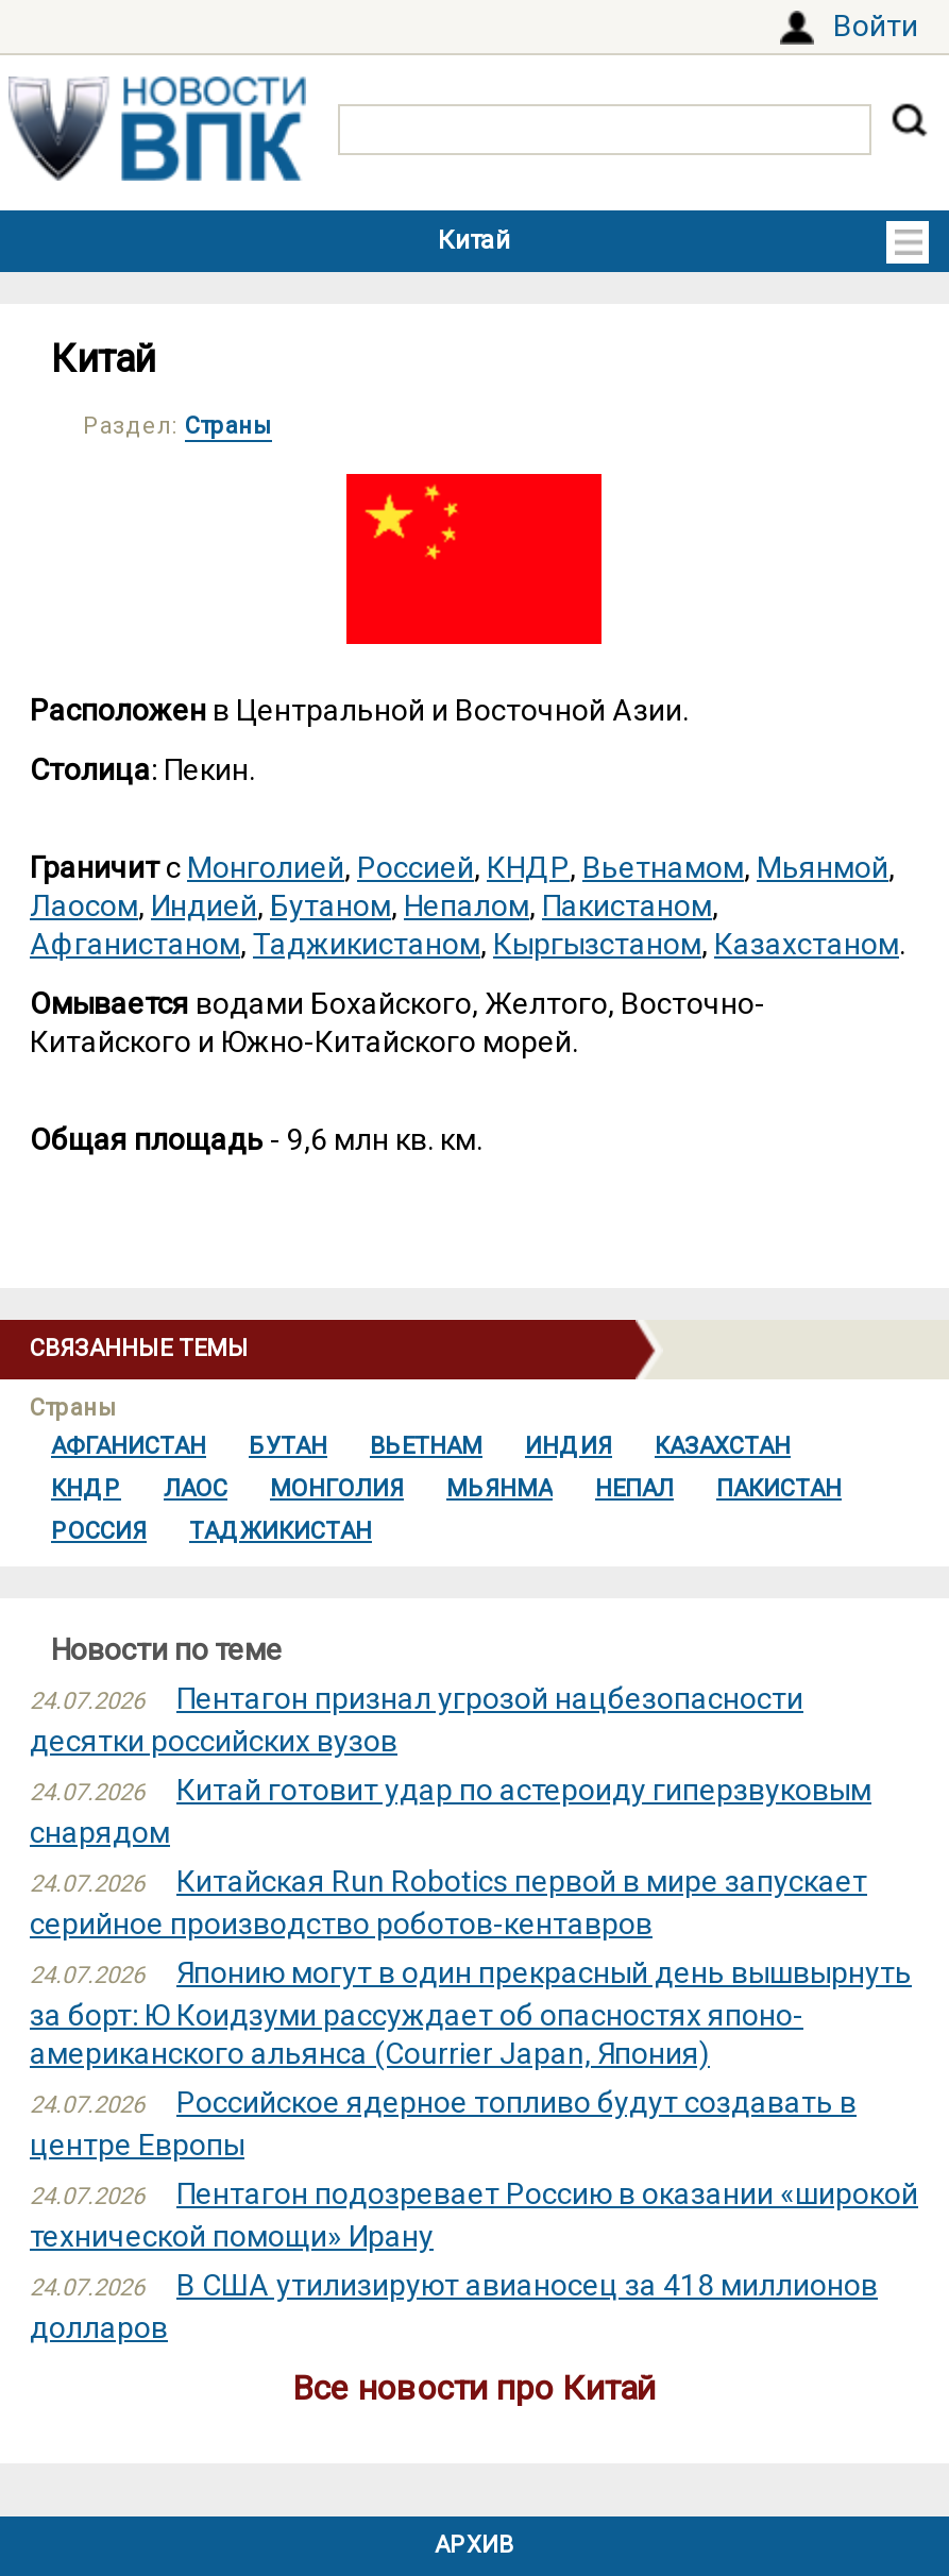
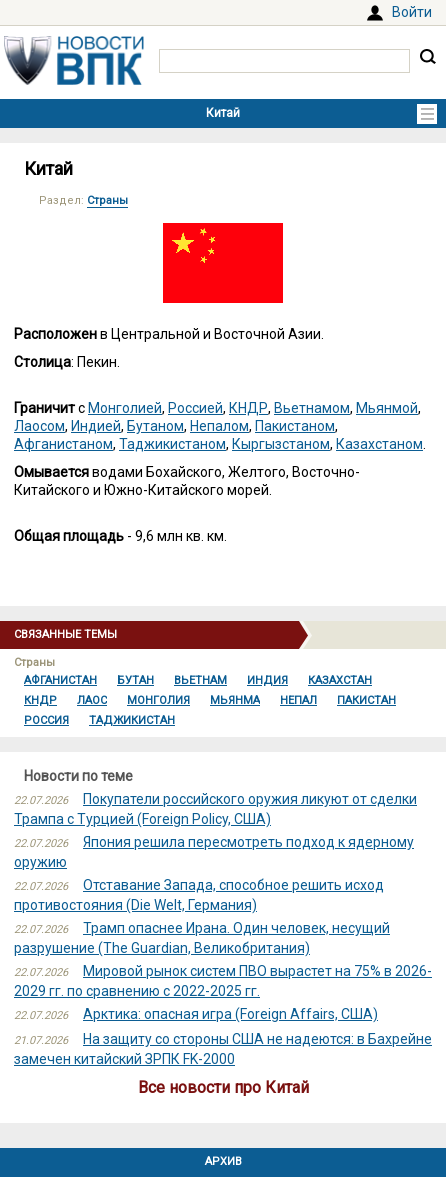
- 24.07.2026
- Пентагон признал угрозой нацбезопасности
- десятки российских вузов
+ 22.07.2026
+ Покупатели российского оружия ликуют от сделки
+ Трампа с Турцией (Foreign Policy, США)

- 24.07.2026
- Китай готовит удар по астероиду гиперзвуковым
- снарядом
+ 22.07.2026
+ Япония решила пересмотреть подход к ядерному
+ оружию

- 24.07.2026
- Китайская Run Robotics первой в мире запускает
- серийное производство роботов-кентавров
+ 22.07.2026
+ Отставание Запада, способное решить исход
+ противостояния (Die Welt, Германия)

- 24.07.2026
- Японию могут в один прекрасный день вышвырнуть
- за борт: Ю Коидзуми рассуждает об опасностях японо-
- американского альянса (Courrier Japan, Япония)
+ 22.07.2026
+ Трамп опаснее Ирана. Один человек, несущий
+ разрушение (The Guardian, Великобритания)

- 24.07.2026
- Российское ядерное топливо будут создавать в
- центре Европы
+ 22.07.2026
+ Мировой рынок систем ПВО вырастет на 75% в 2026-
+ 2029 гг. по сравнению с 2022-2025 гг.

- 24.07.2026
- Пентагон подозревает Россию в оказании «широкой
- технической помощи» Ирану
+ 22.07.2026
+ Арктика: опасная игра (Foreign Affairs, США)

- 24.07.2026
- В США утилизируют авианосец за 418 миллионов
- долларов
+ 21.07.2026
+ На защиту со стороны США не надеются: в Бахрейне
+ замечен китайский ЗРПК FK-2000
